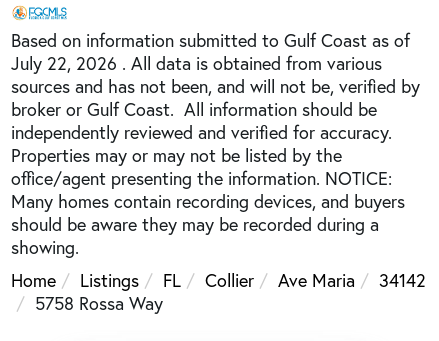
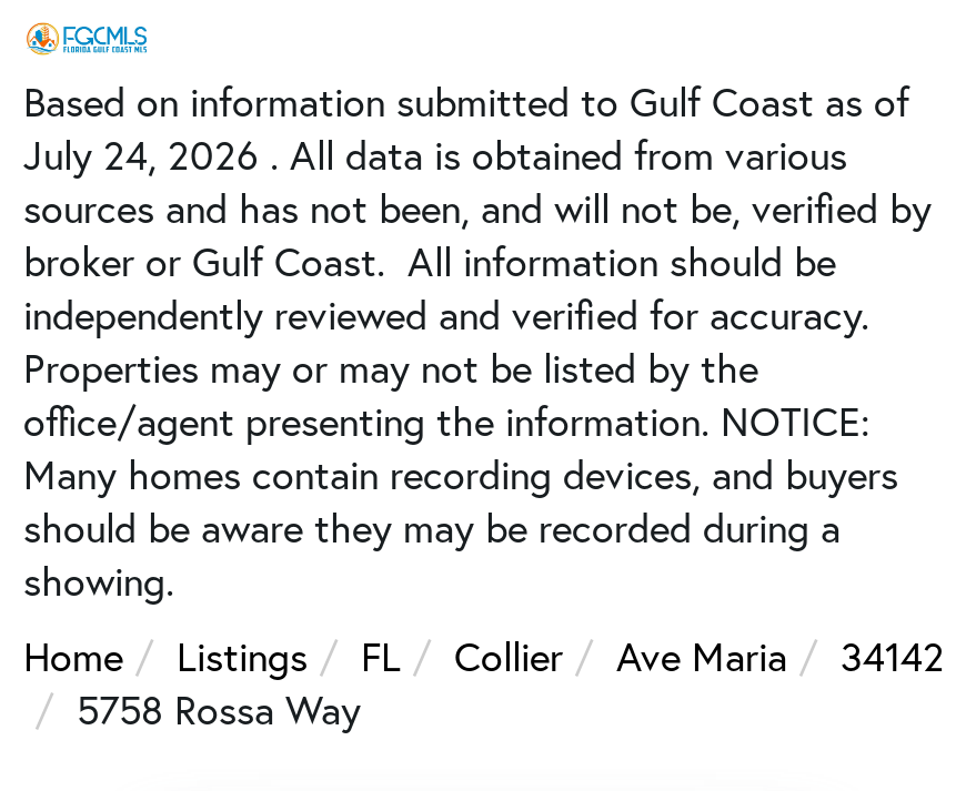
- July 22, 2026 . All data is obtained from various
+ July 24, 2026 . All data is obtained from various
